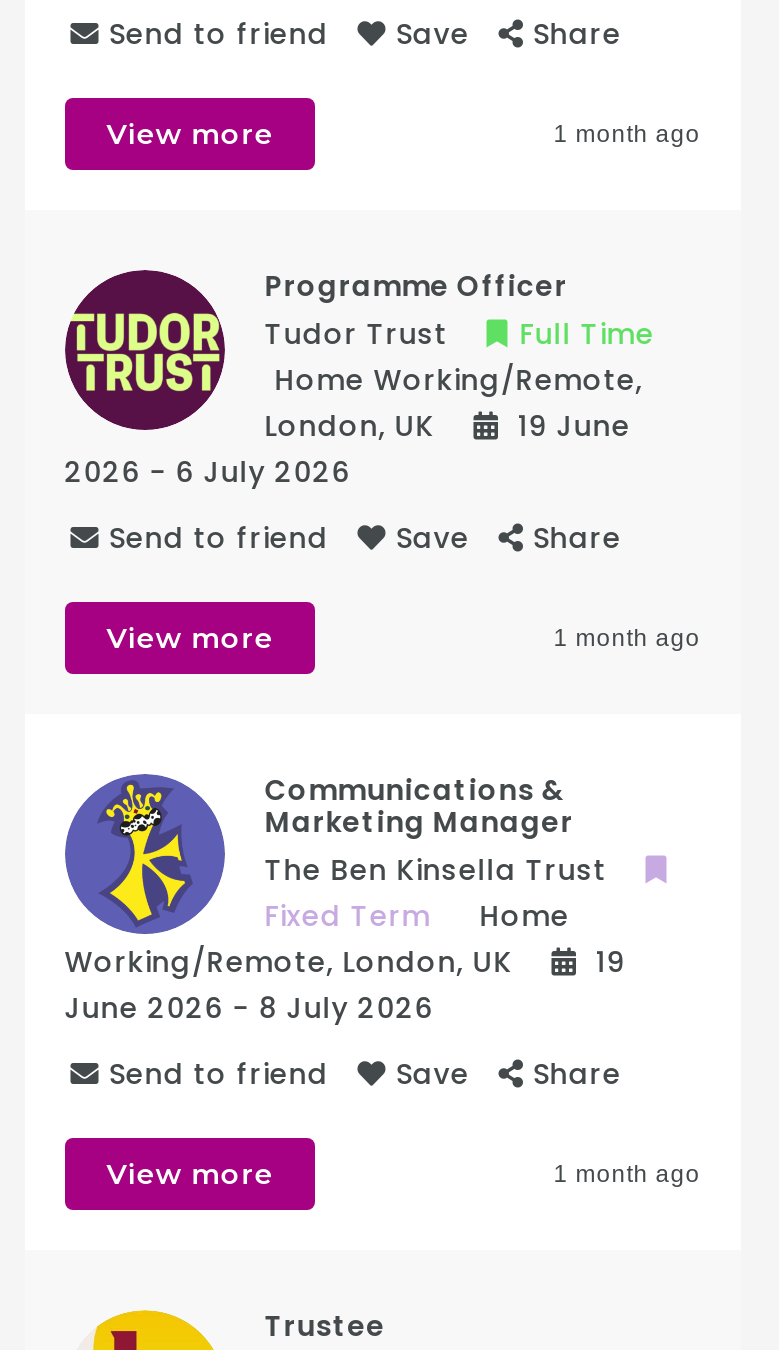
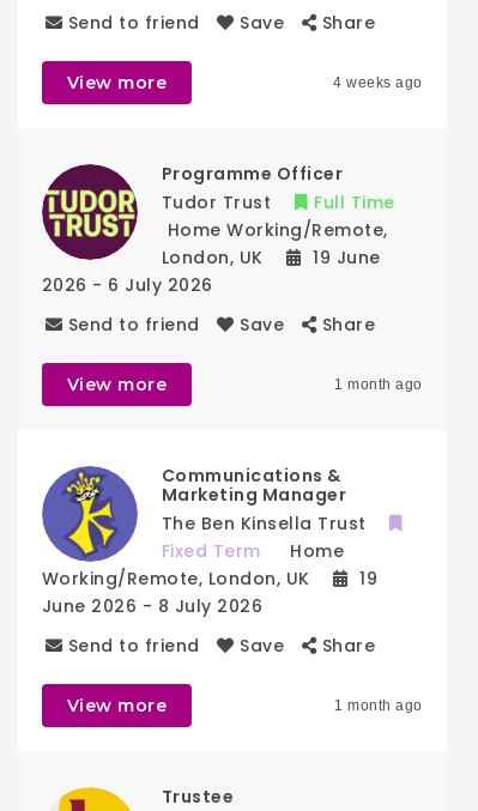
- 1 month ago
+ 4 weeks ago
